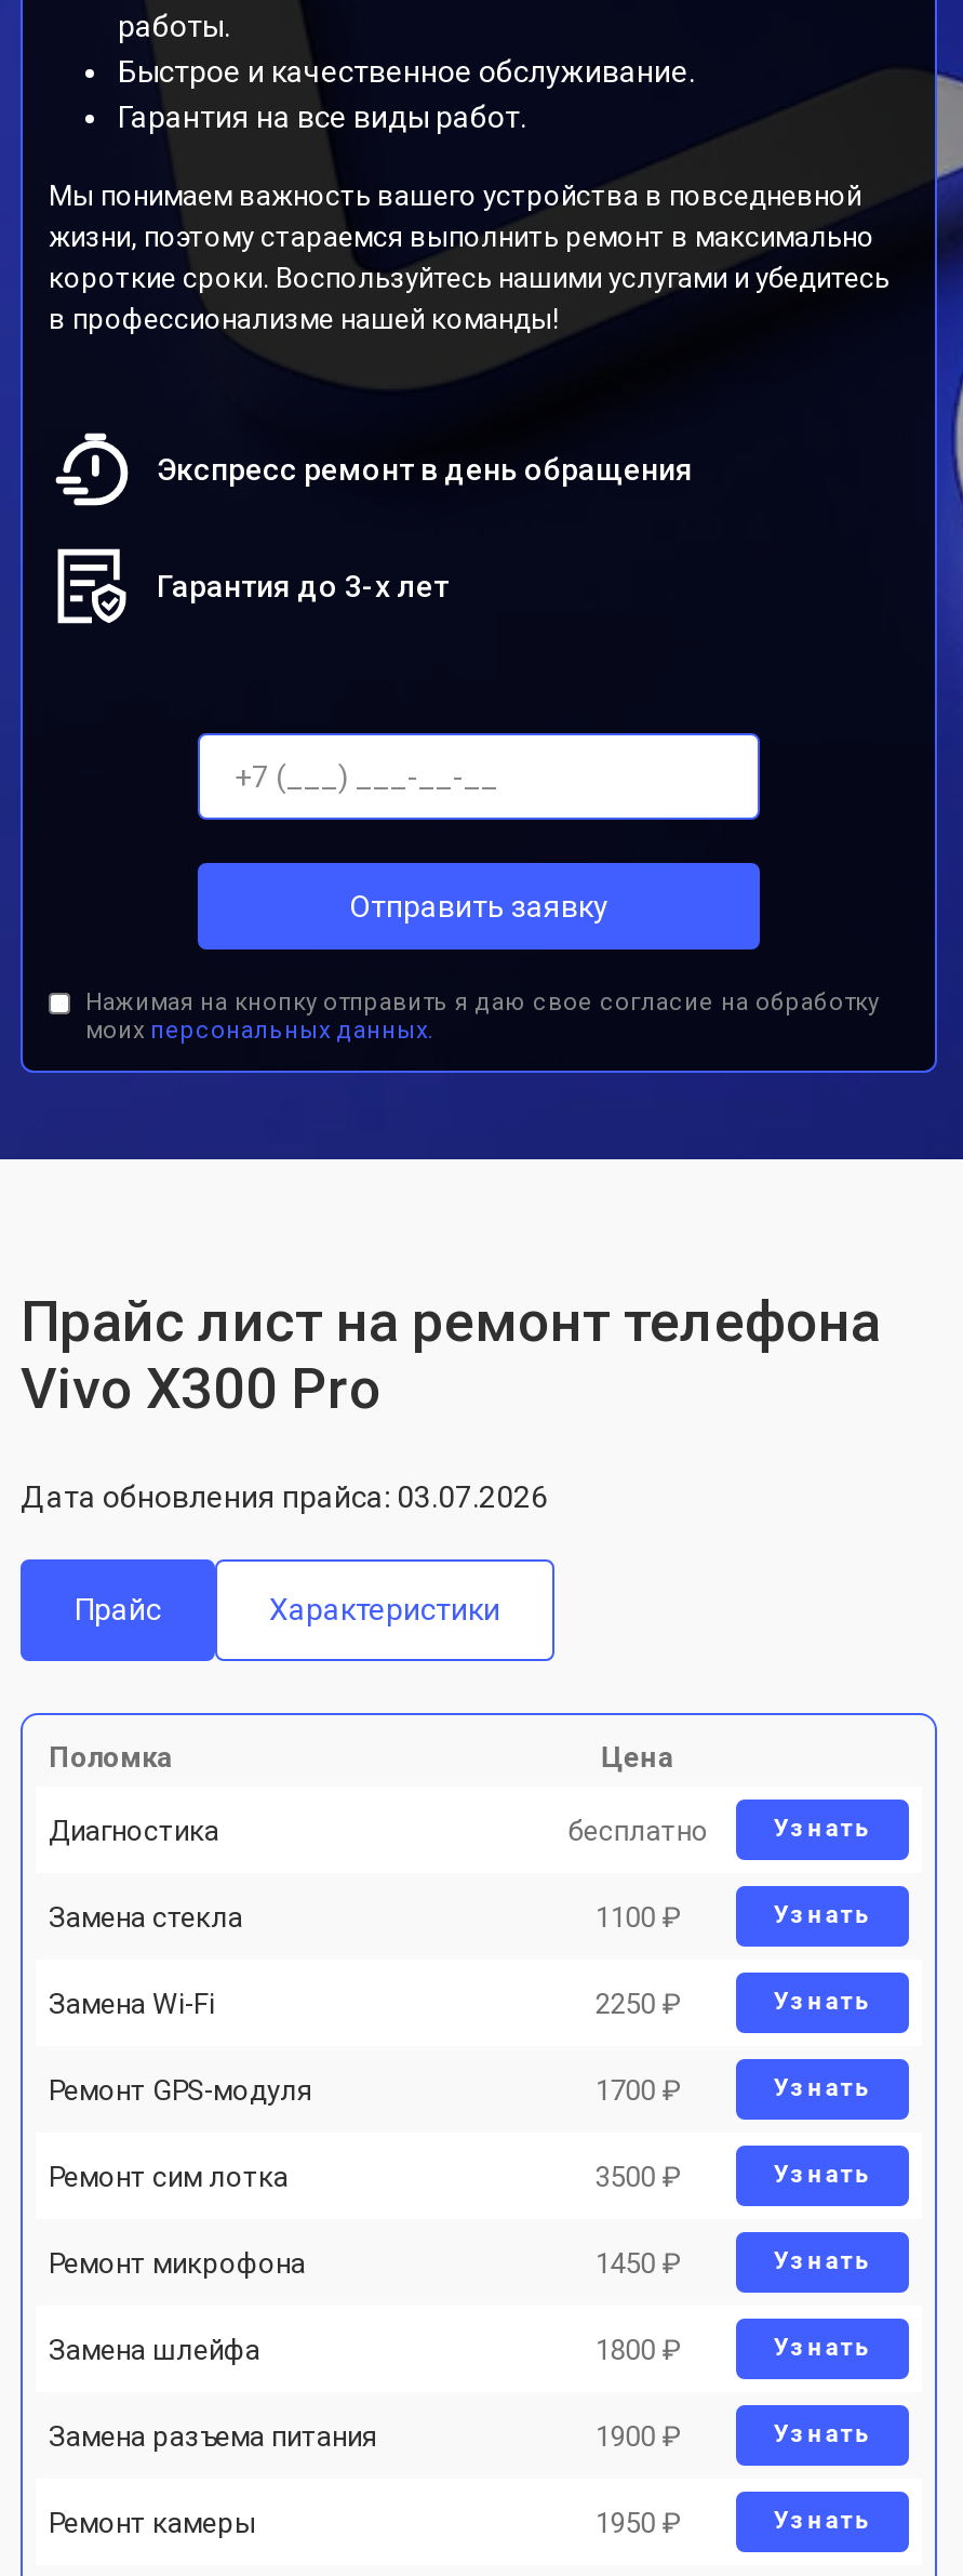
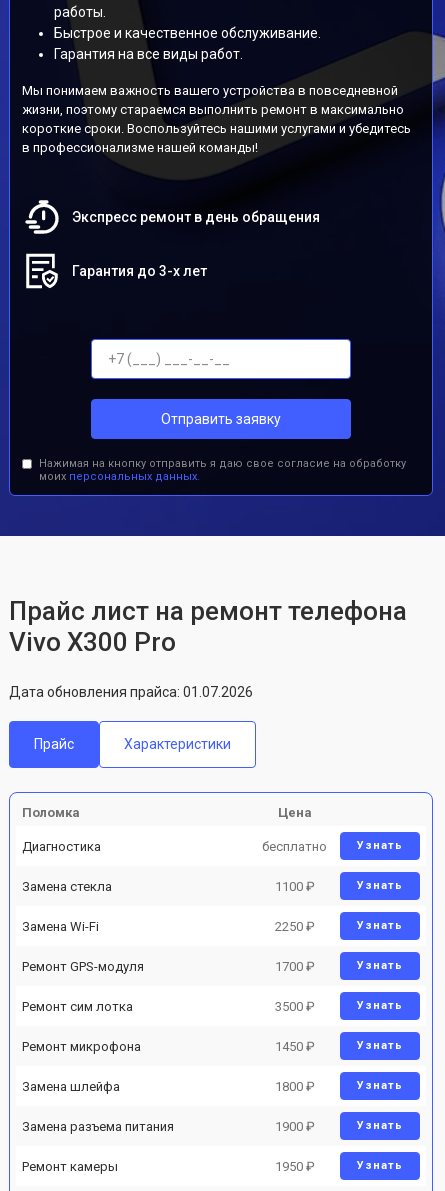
- Дата обновления прайса: 03.07.2026
+ Дата обновления прайса: 01.07.2026
